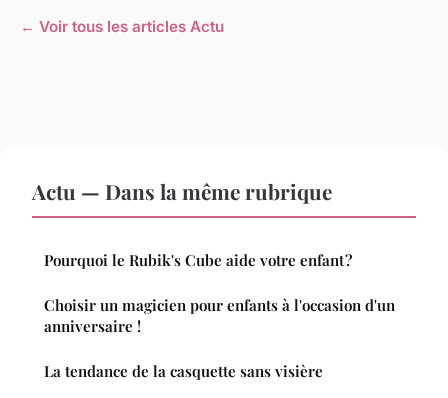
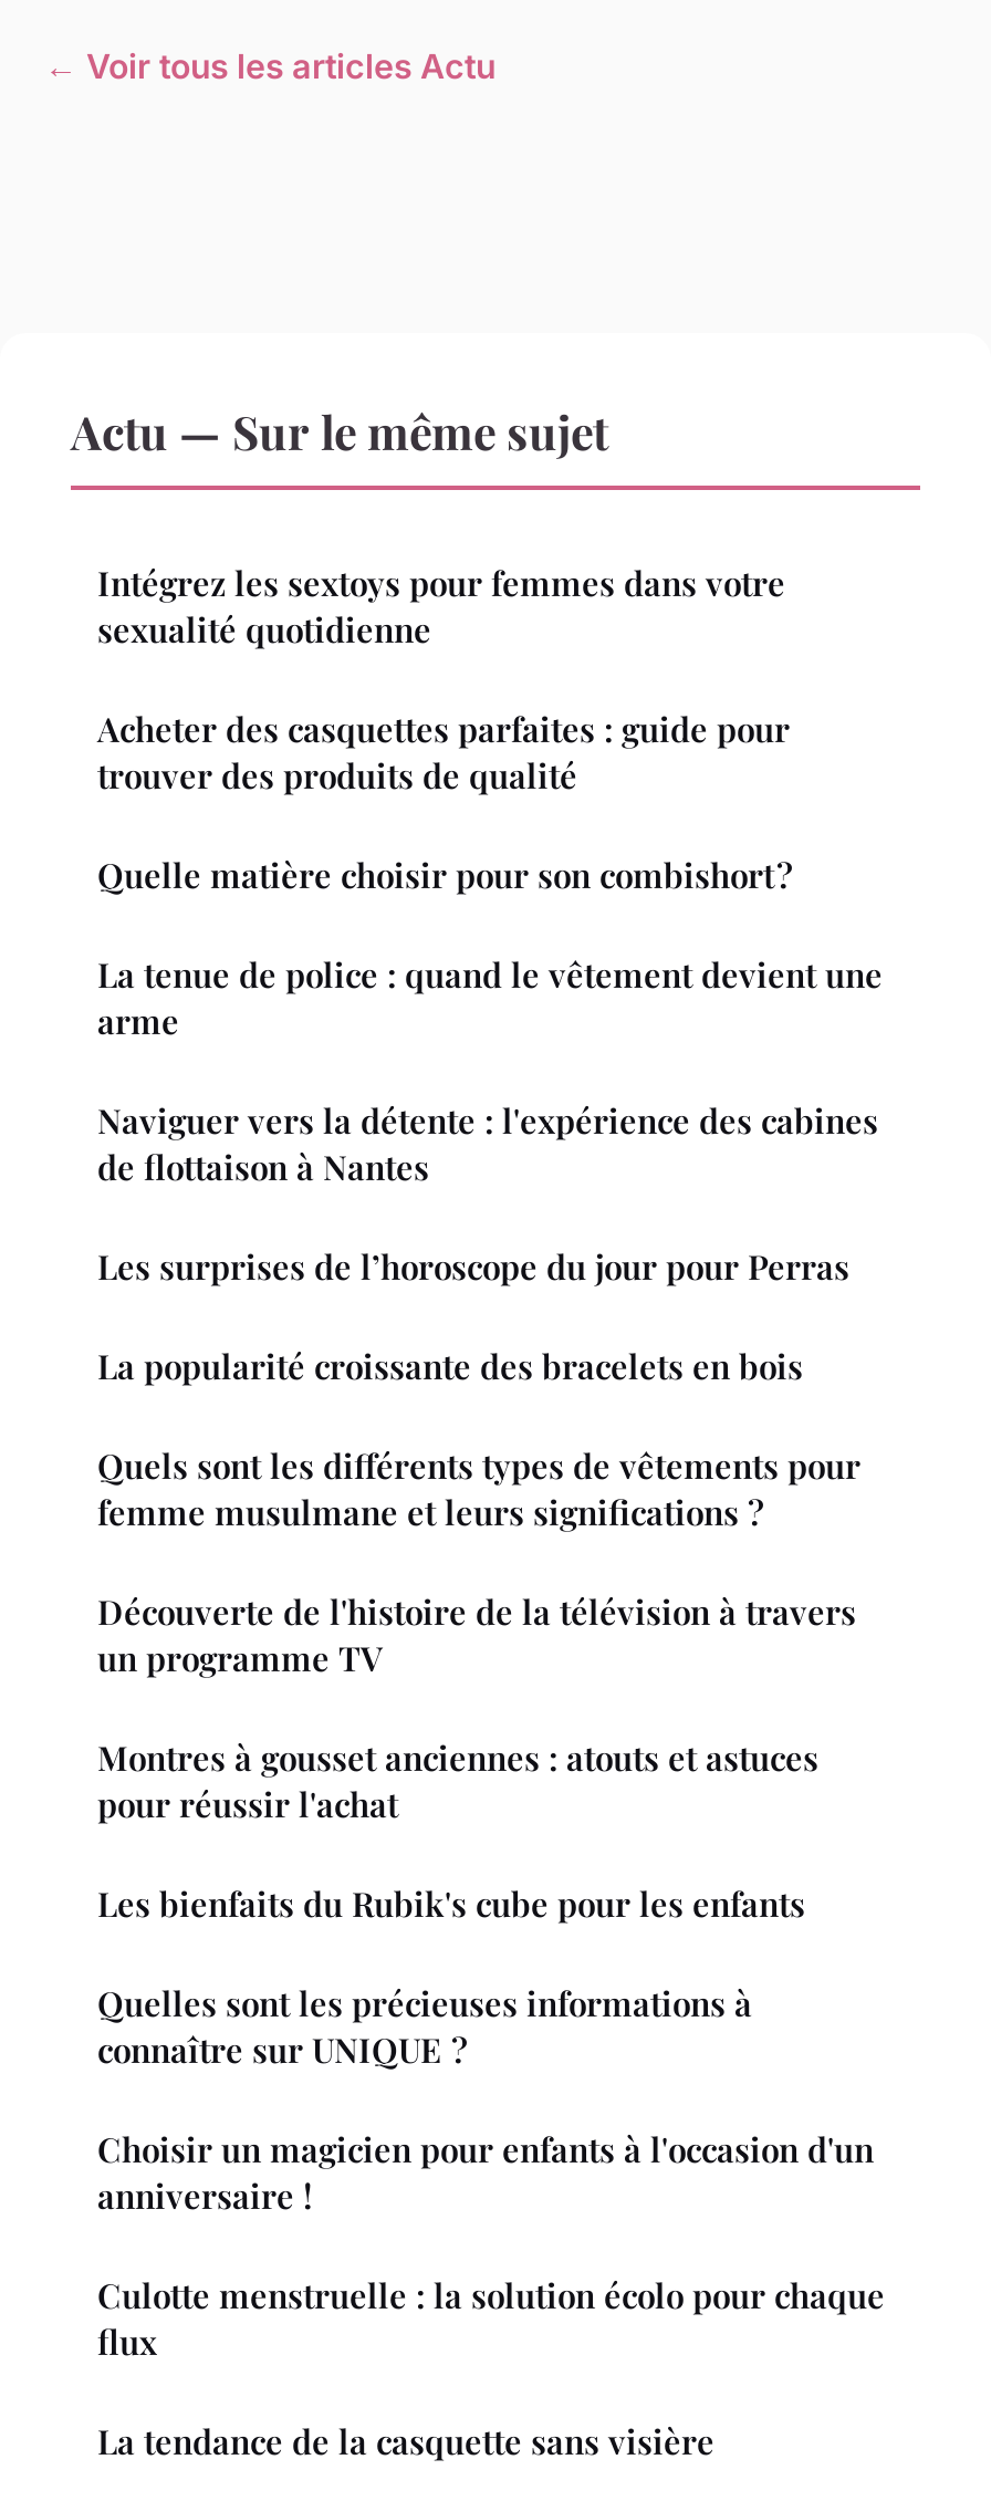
- Actu — Dans la même rubrique
- Pourquoi le Rubik's Cube aide votre enfant ?
+ Actu — Sur le même sujet
+ Intégrez les sextoys pour femmes dans votre
+ sexualité quotidienne
+ Acheter des casquettes parfaites : guide pour
+ trouver des produits de qualité
+ Quelle matière choisir pour son combishort ?
+ La tenue de police : quand le vêtement devient une
+ arme
+ Naviguer vers la détente : l'expérience des cabines
+ de flottaison à Nantes
+ Les surprises de l’horoscope du jour pour Perras
+ La popularité croissante des bracelets en bois
+ Quels sont les différents types de vêtements pour
+ femme musulmane et leurs significations ?
+ Découverte de l'histoire de la télévision à travers
+ un programme TV
+ Montres à gousset anciennes : atouts et astuces
+ pour réussir l'achat
+ Les bienfaits du Rubik's cube pour les enfants
+ Quelles sont les précieuses informations à
+ connaître sur UNIQUE ?

+ Culotte menstruelle : la solution écolo pour chaque
+ flux
